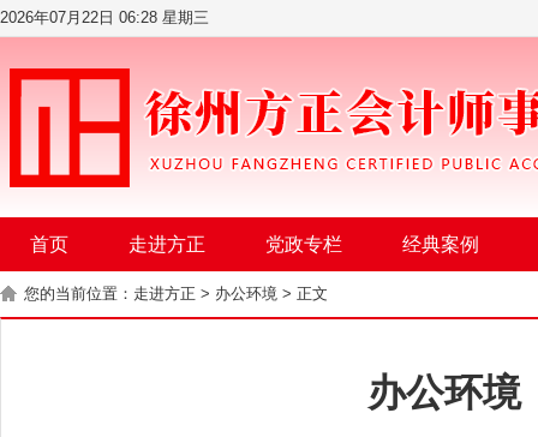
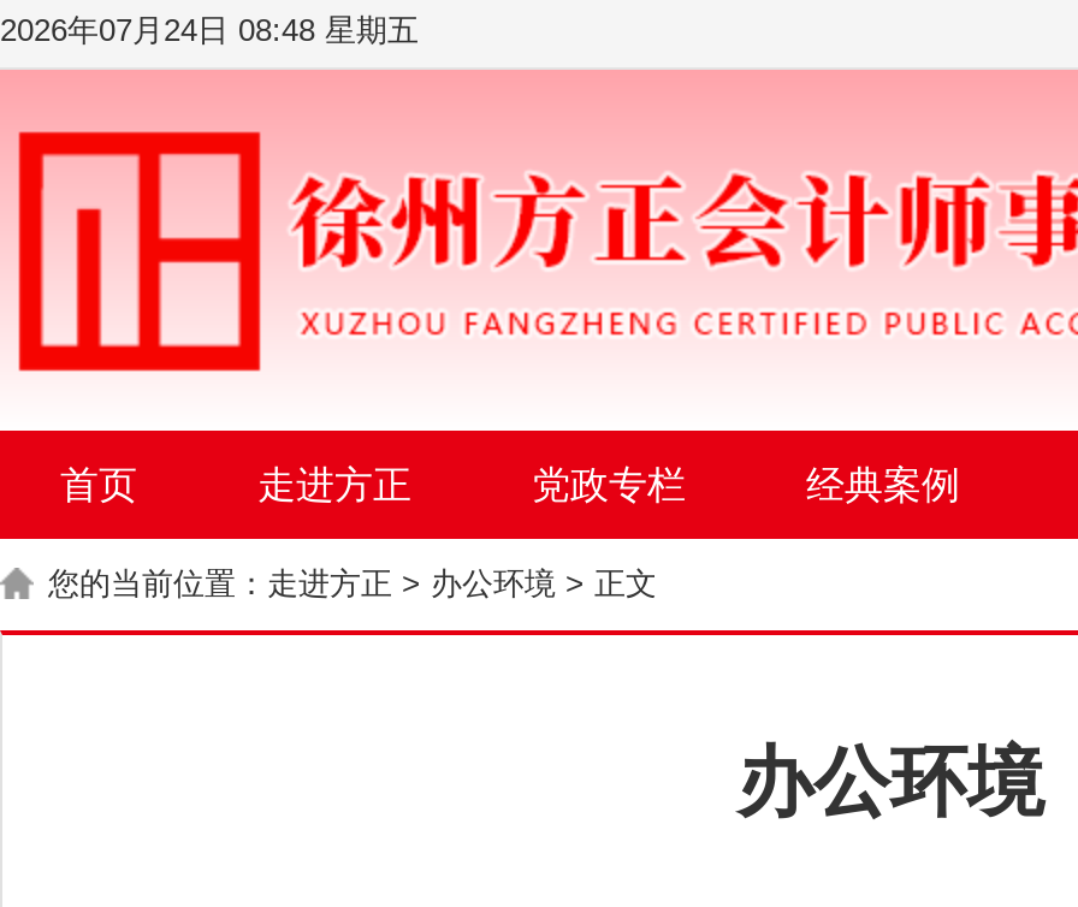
- 2026年07月22日 06:28 星期三
+ 2026年07月24日 08:48 星期五
